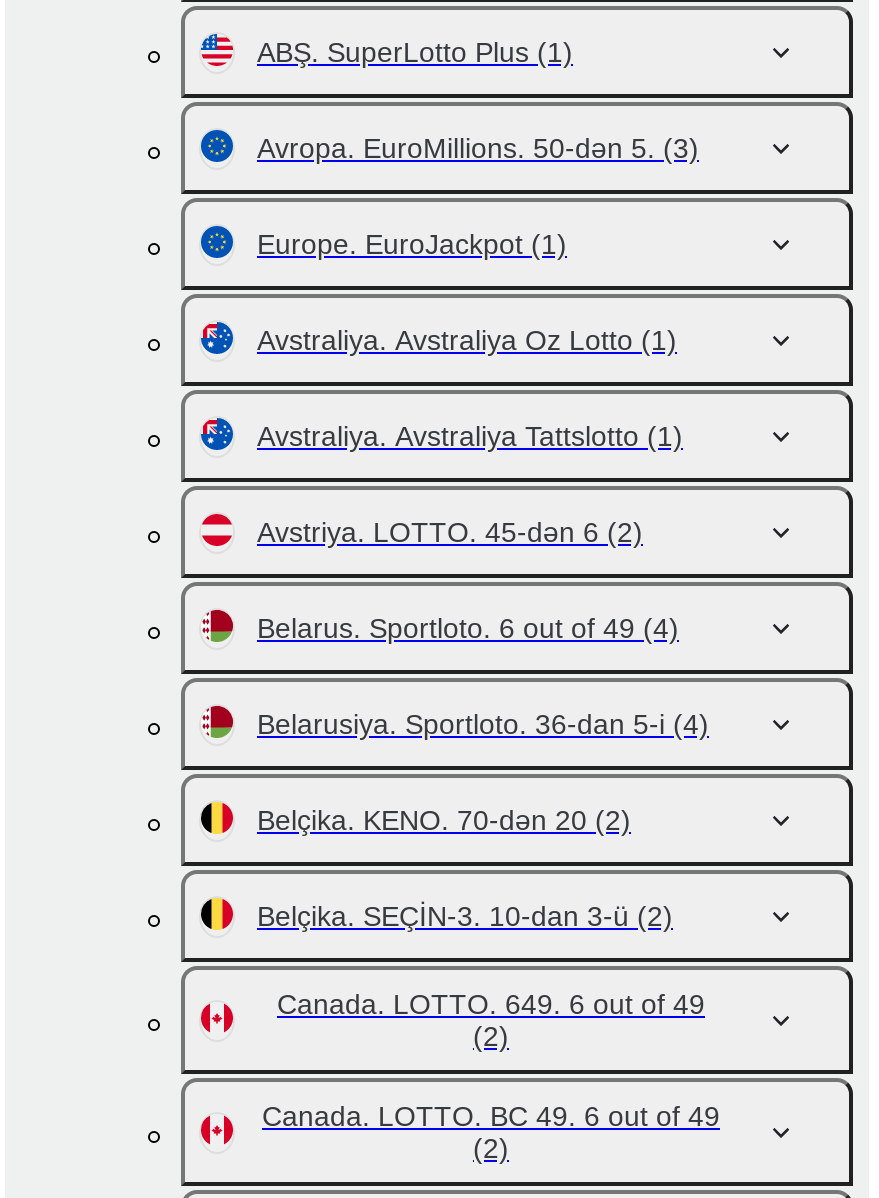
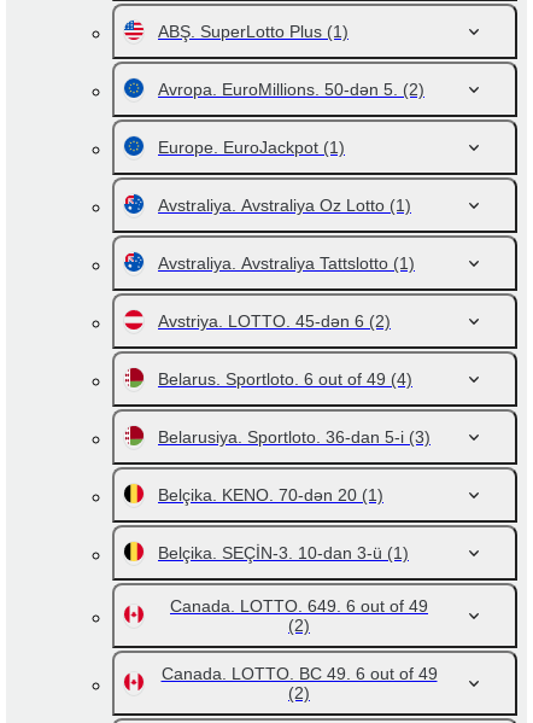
- Avropa. EuroMillions. 50-dən 5. (3)
+ Avropa. EuroMillions. 50-dən 5. (2)

- Belarusiya. Sportloto. 36-dan 5-i (4)
+ Belarusiya. Sportloto. 36-dan 5-i (3)

- Belçika. KENO. 70-dən 20 (2)
+ Belçika. KENO. 70-dən 20 (1)

- Belçika. SEÇİN-3. 10-dan 3-ü (2)
+ Belçika. SEÇİN-3. 10-dan 3-ü (1)
